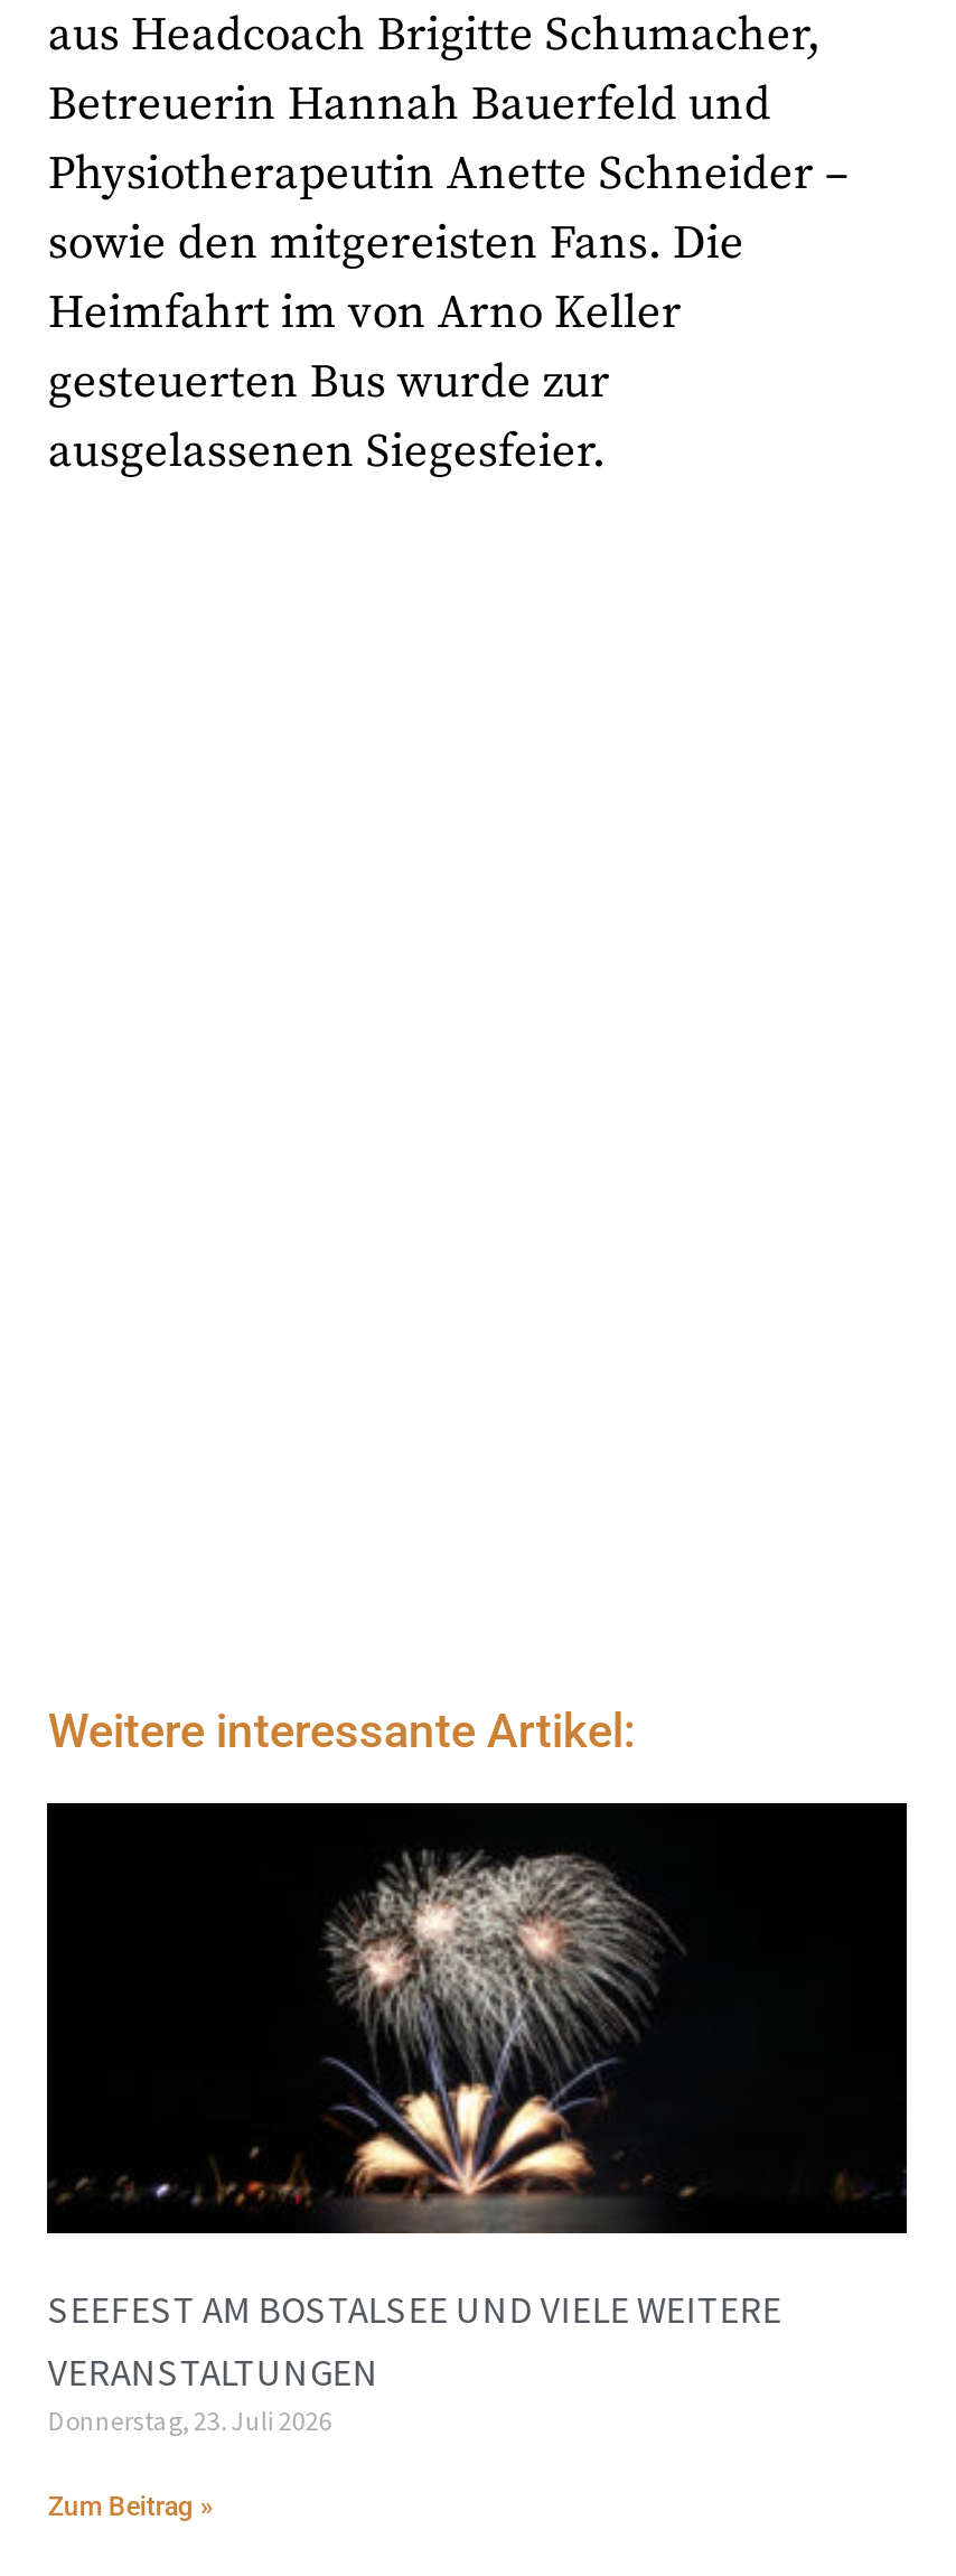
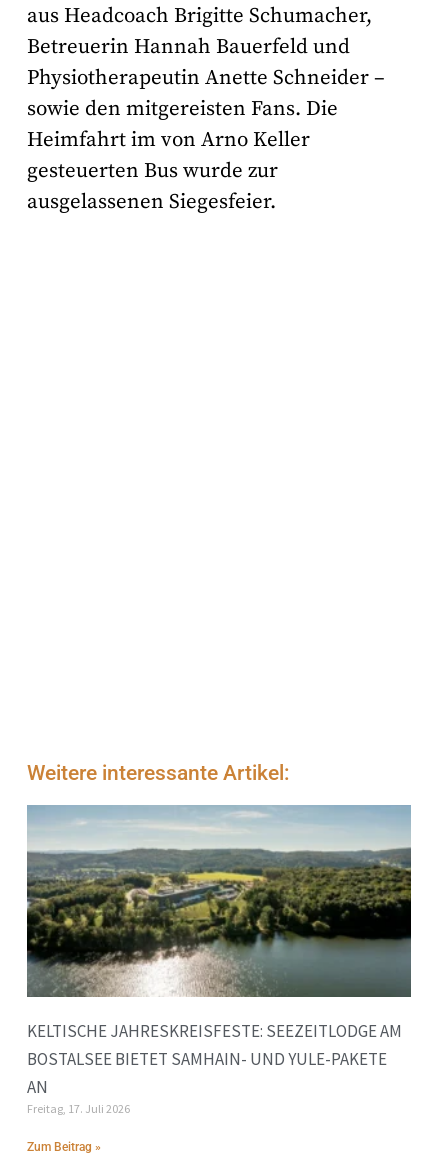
- [image]
- SEEFEST AM BOSTALSEE UND VIELE WEITERE
- VERANSTALTUNGEN
- Donnerstag, 23. Juli 2026
+ [image]
+ KELTISCHE JAHRESKREISFESTE: SEEZEITLODGE AM
+ BOSTALSEE BIETET SAMHAIN- UND YULE-PAKETE
+ AN
+ Freitag, 17. Juli 2026
